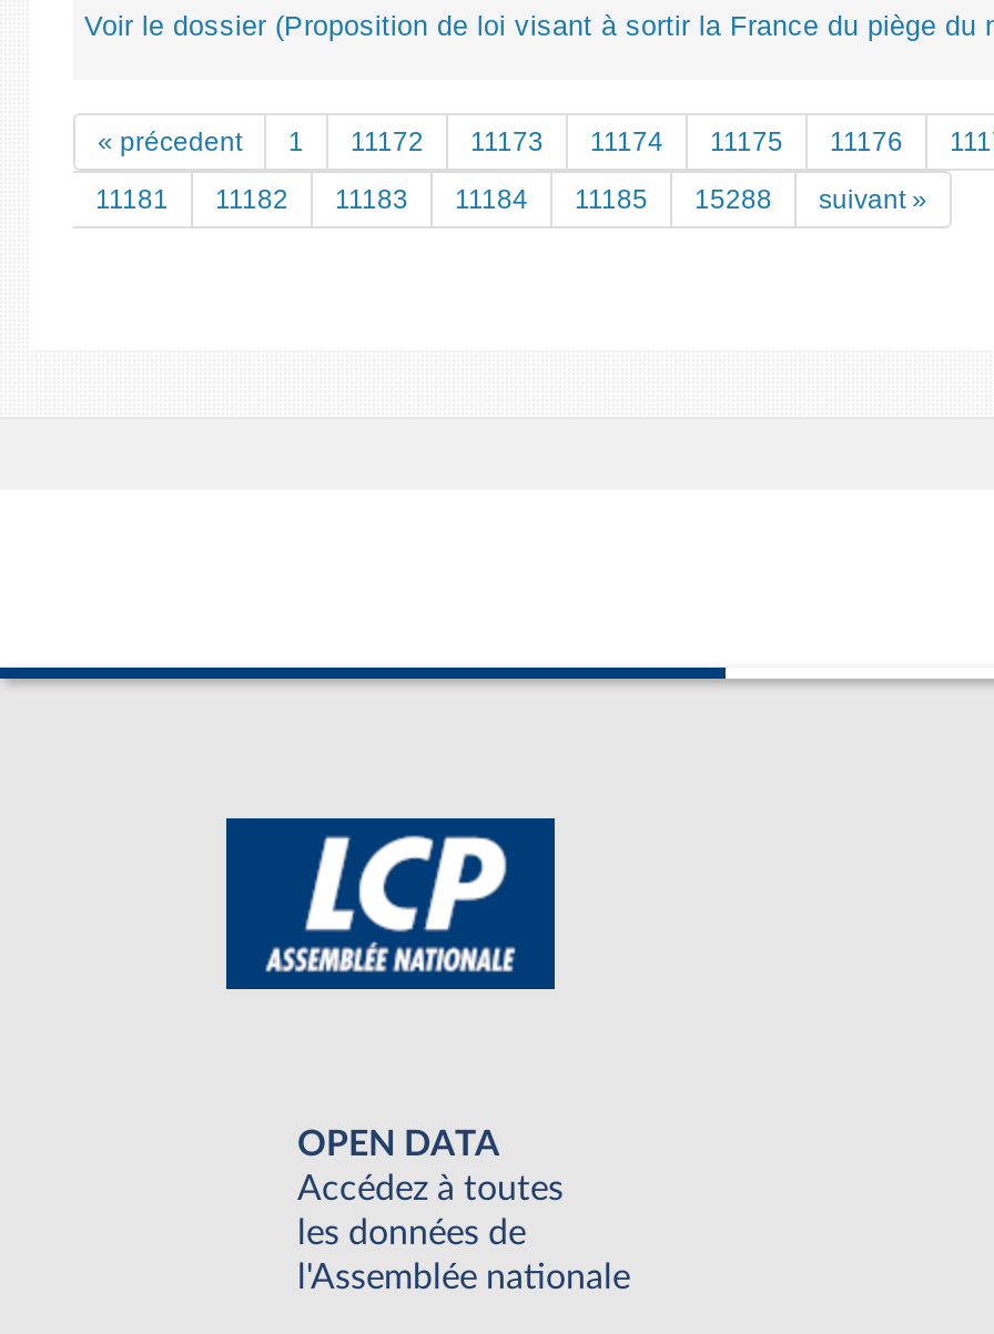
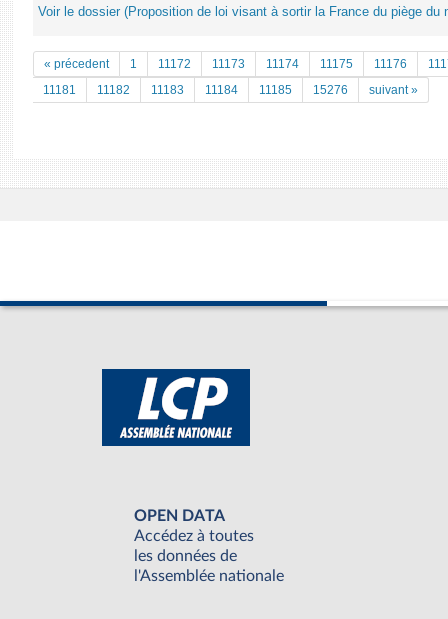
- 11181 11182 11183 11184 11185 15288 suivant »
+ 11181 11182 11183 11184 11185 15276 suivant »
